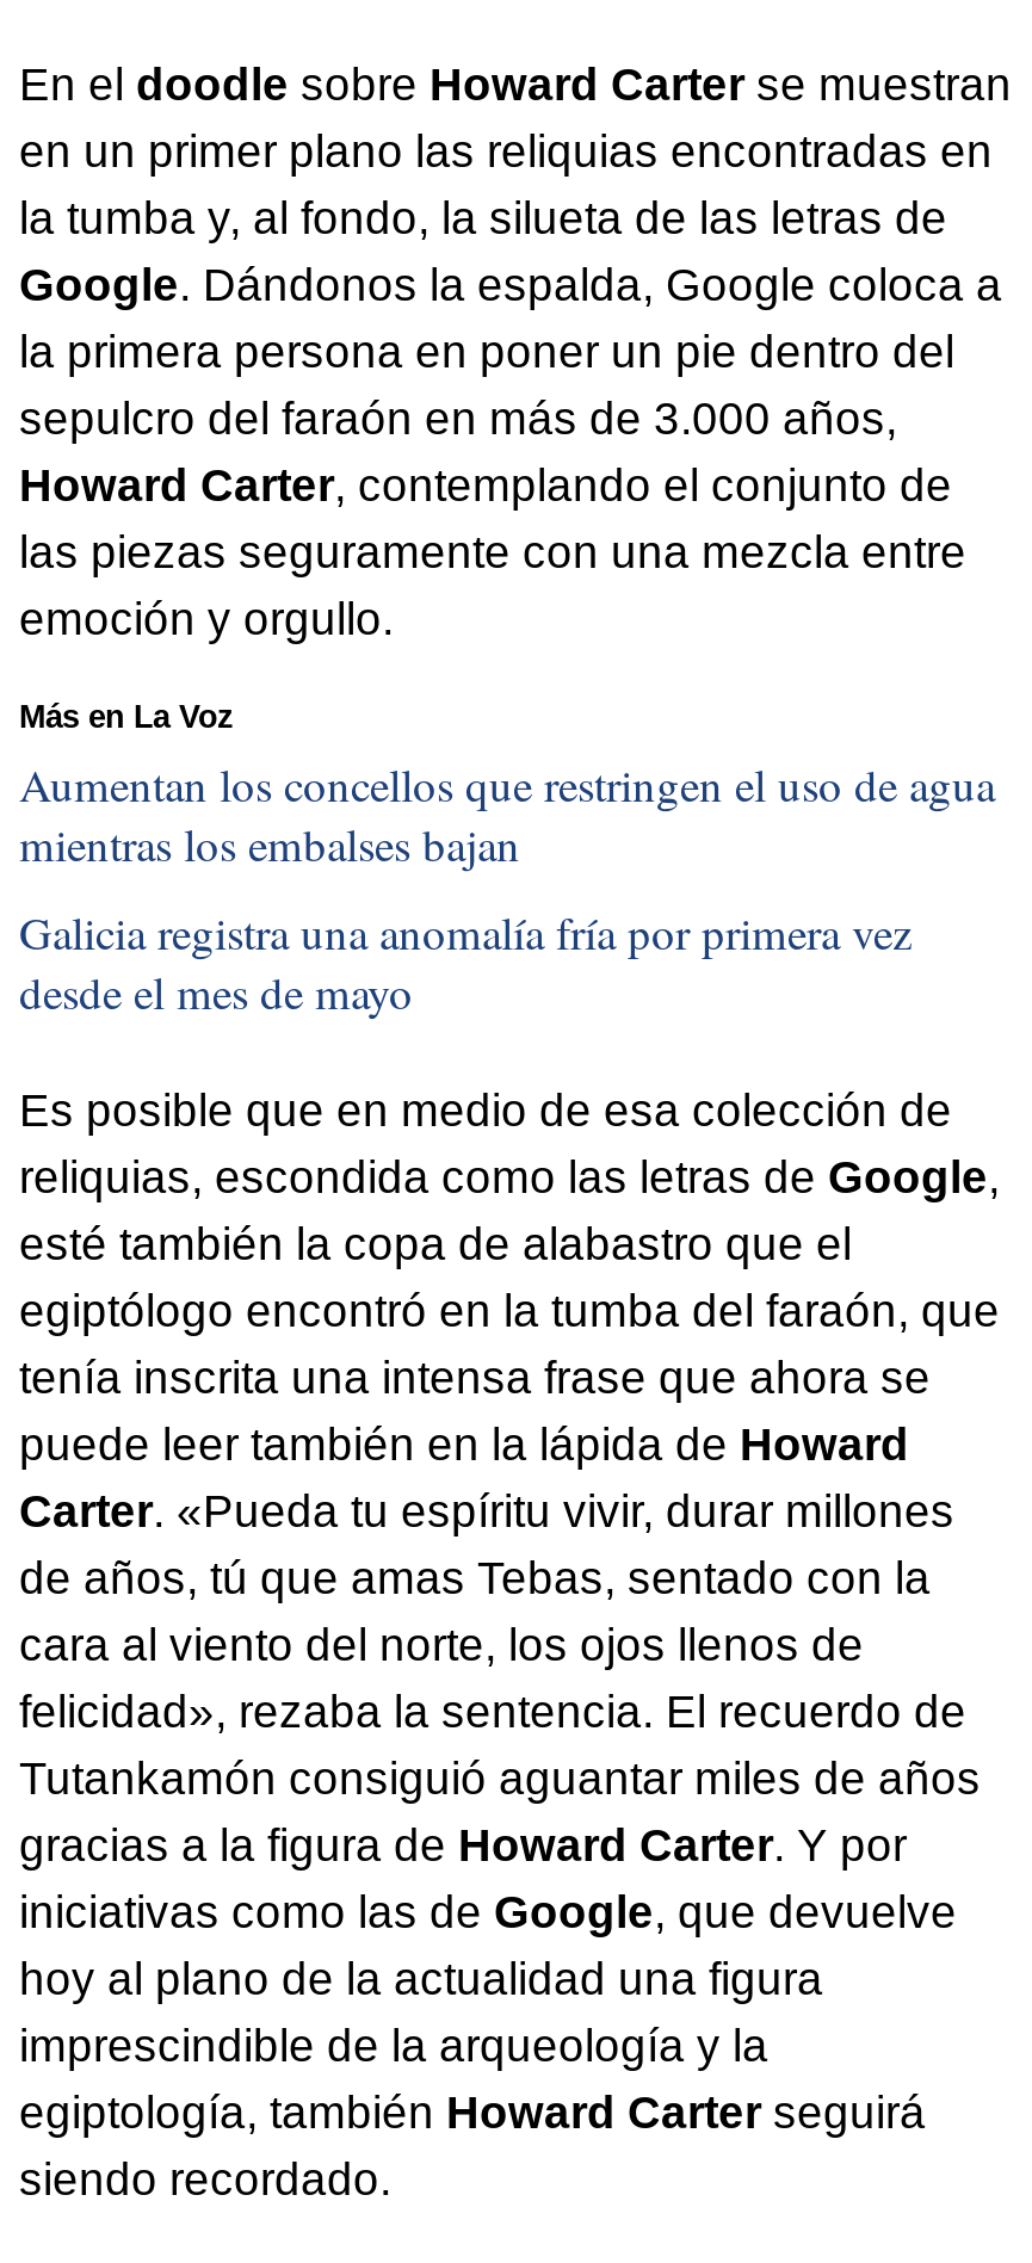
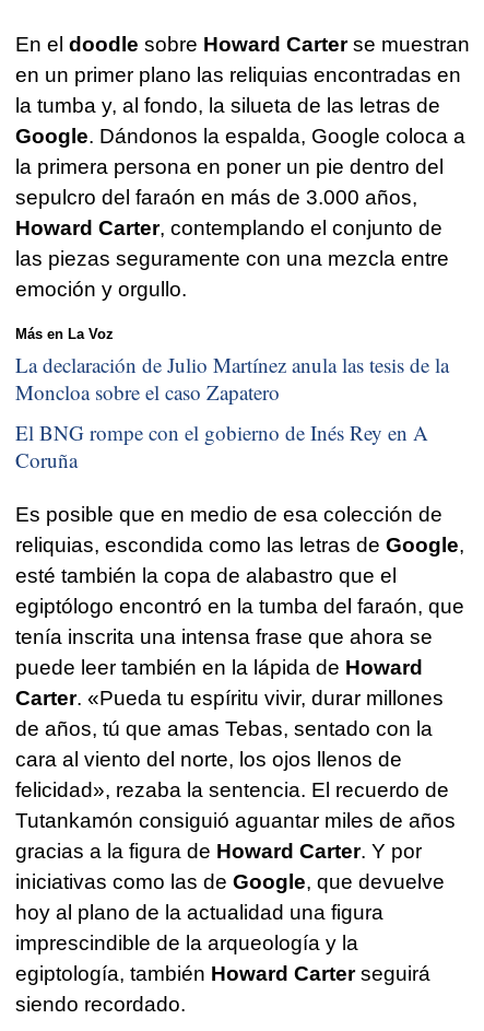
- Aumentan los concellos que restringen el uso de agua
- mientras los embalses bajan
+ La declaración de Julio Martínez anula las tesis de la
+ Moncloa sobre el caso Zapatero

- Galicia registra una anomalía fría por primera vez
- desde el mes de mayo
+ El BNG rompe con el gobierno de Inés Rey en A
+ Coruña
